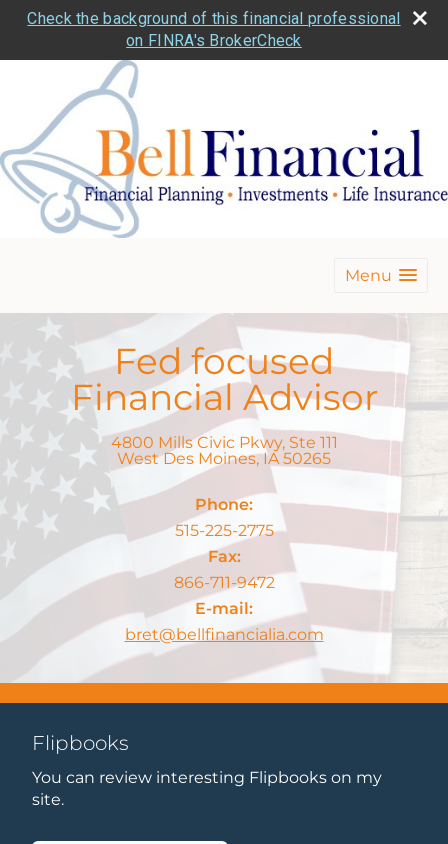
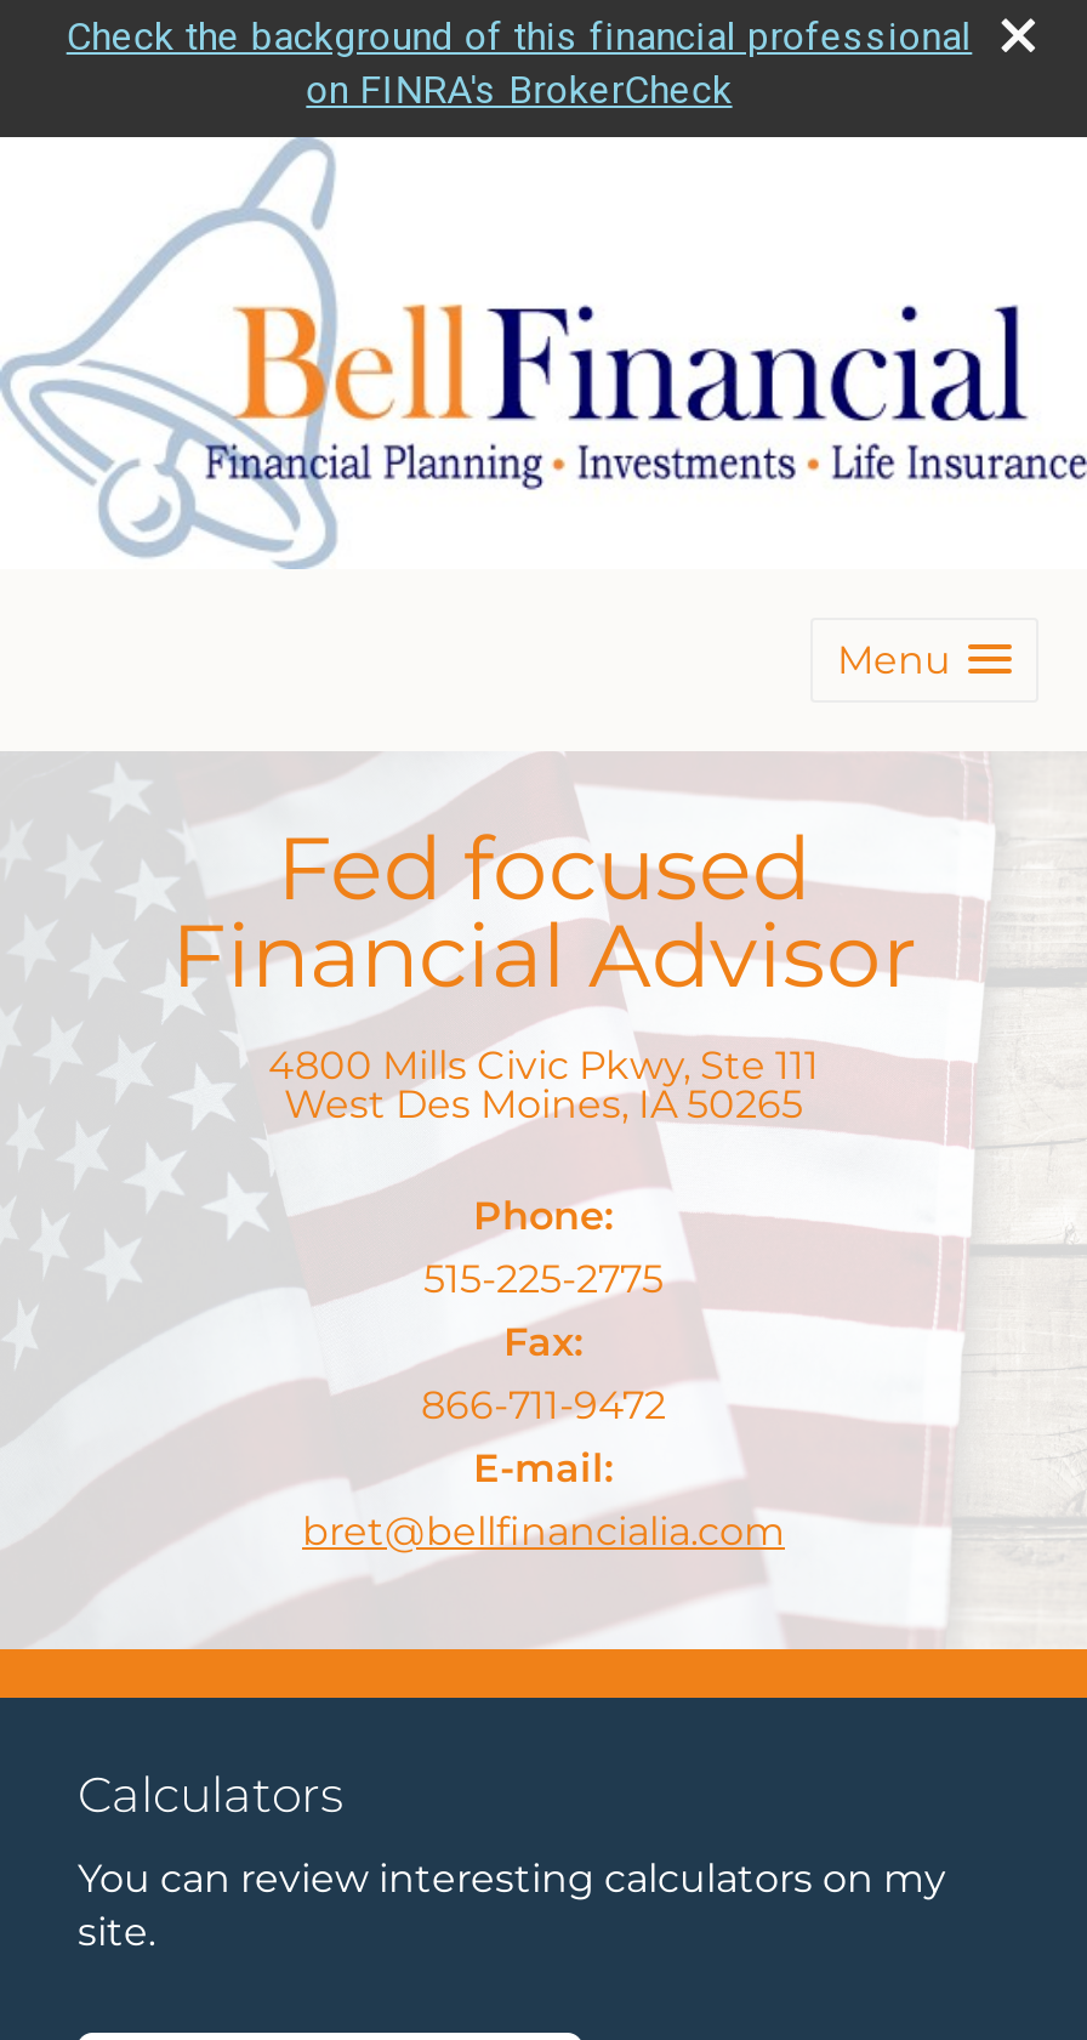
- Flipbooks
+ Calculators

- You can review interesting Flipbooks on my
+ You can review interesting calculators on my
